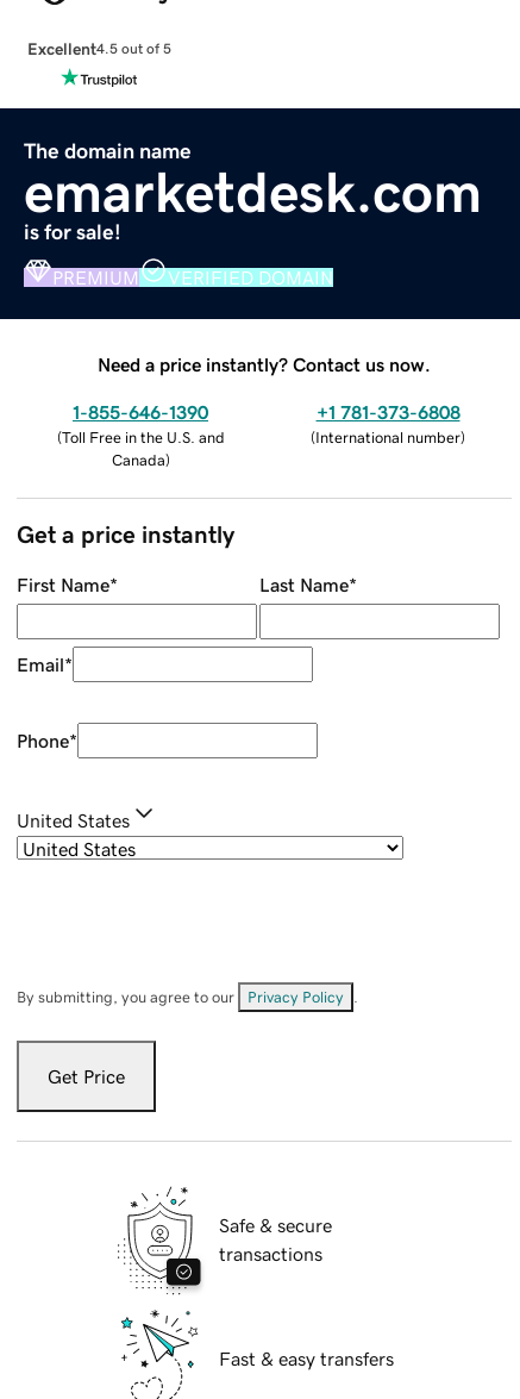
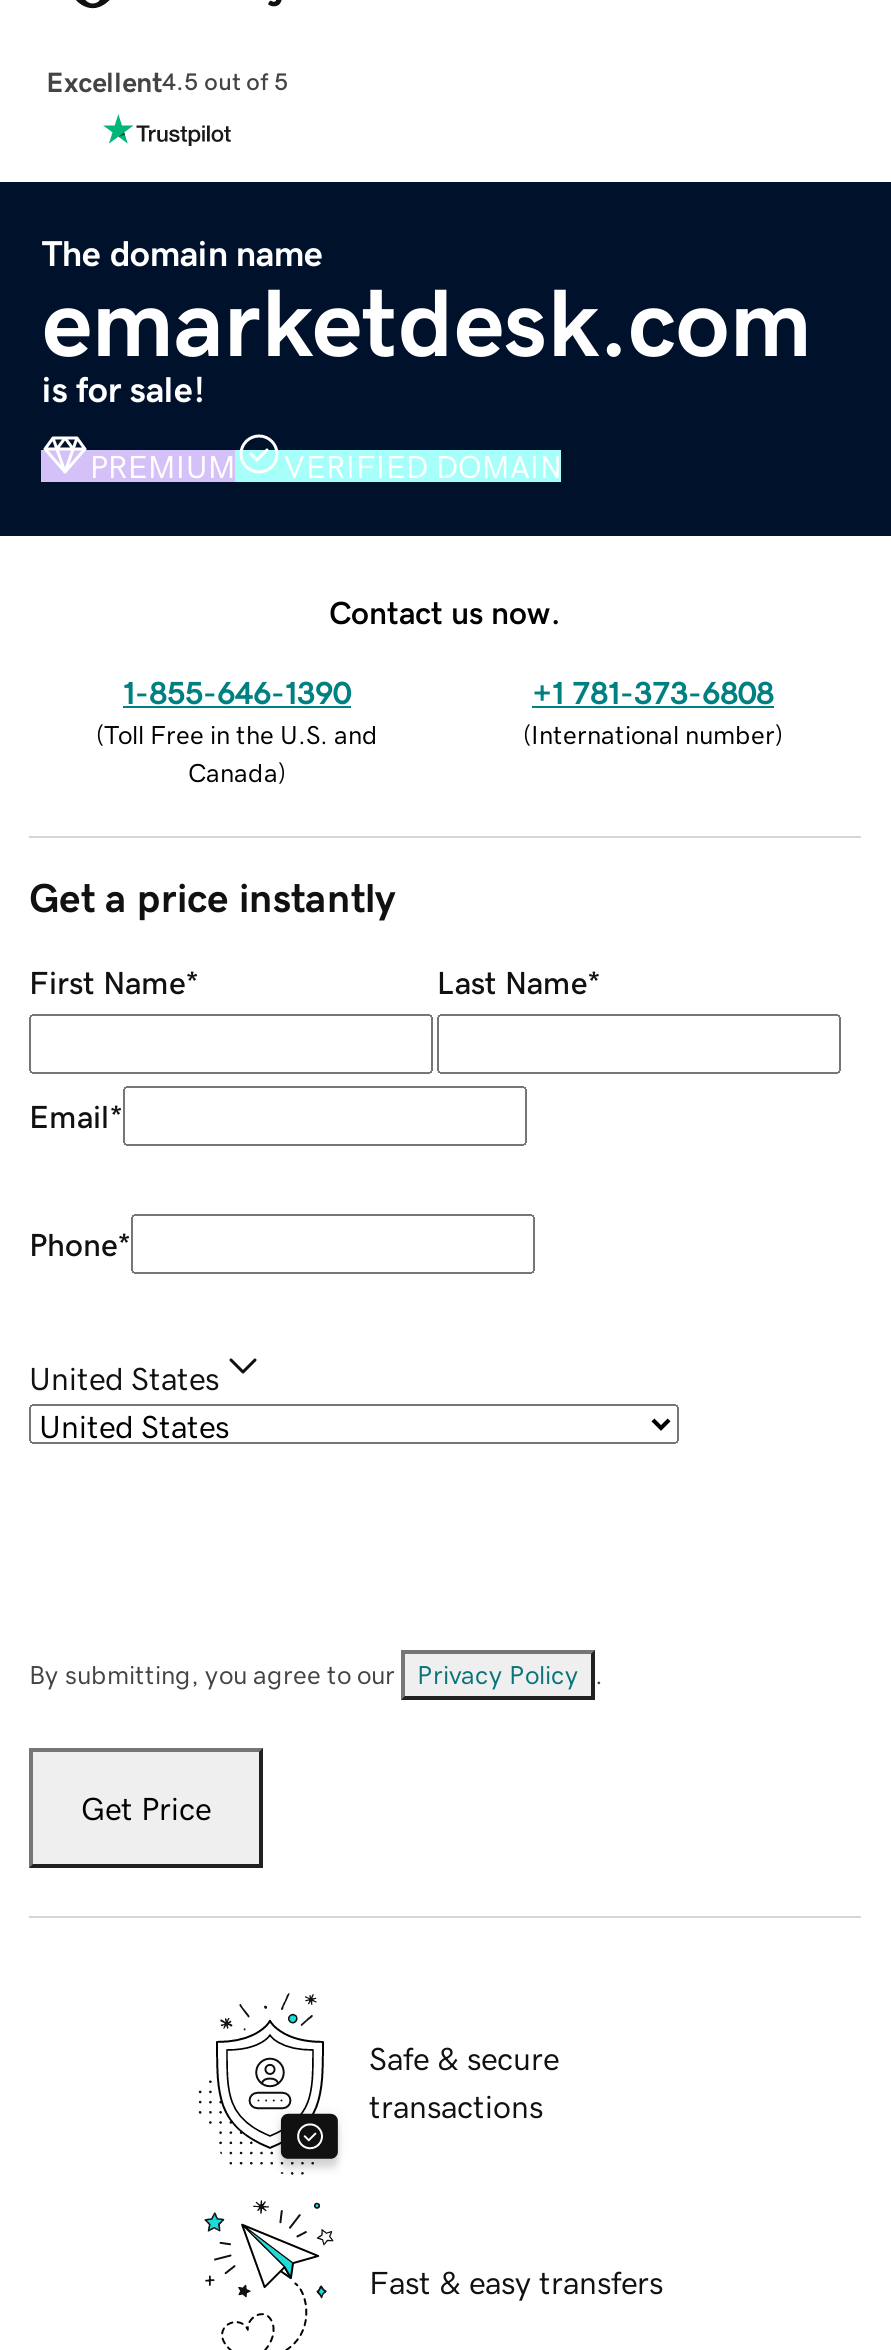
- Need a price instantly? Contact us now.
+ Contact us now.
